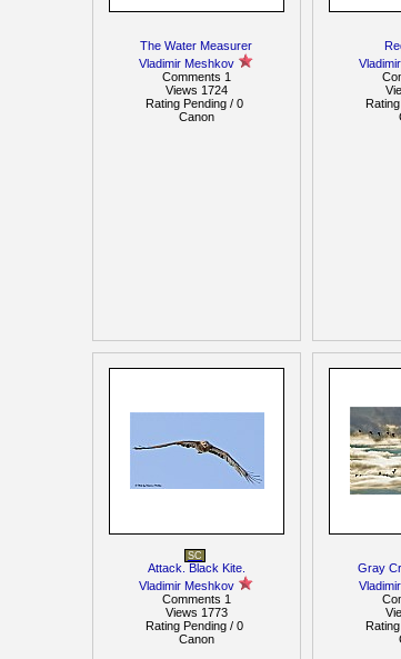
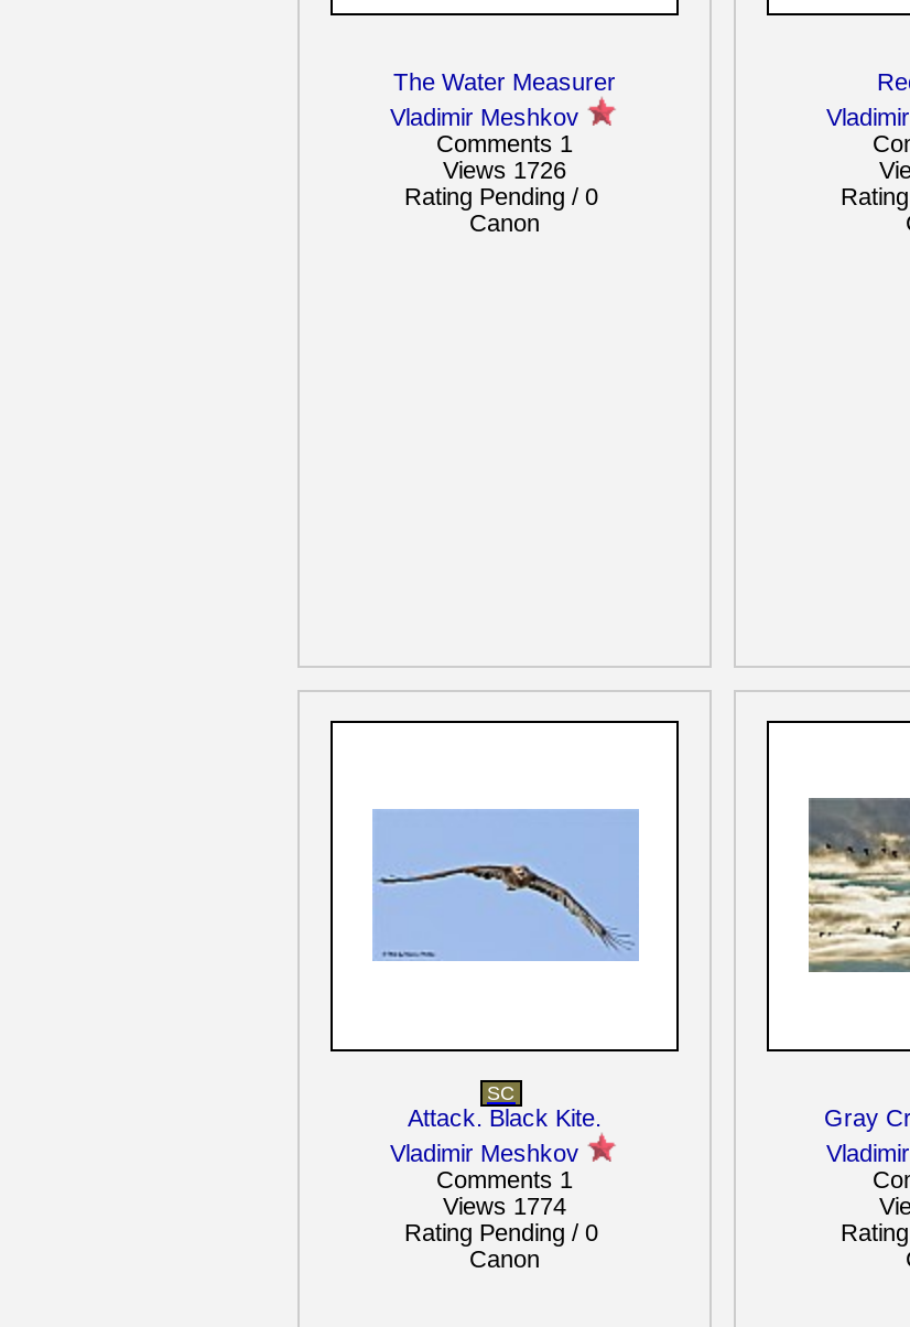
- Views 1724
+ Views 1726

- Views 1773
+ Views 1774
